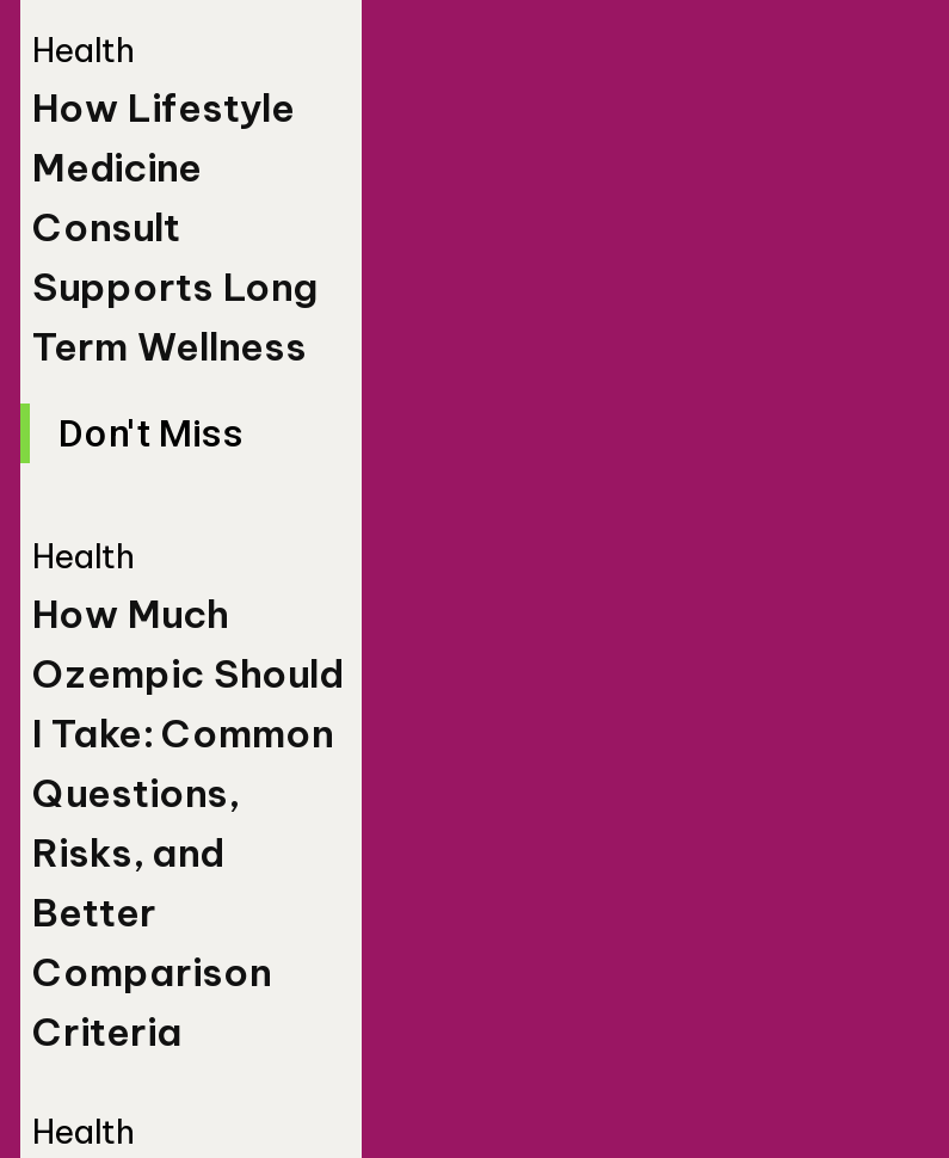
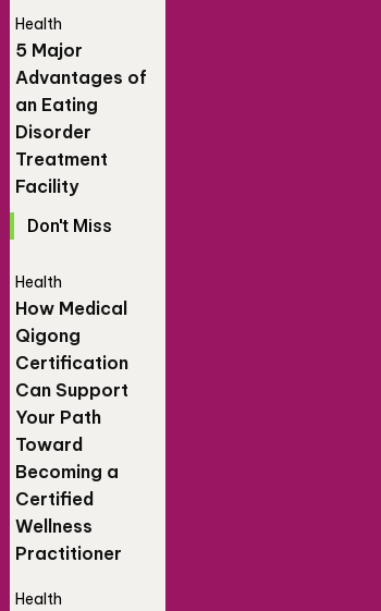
- How Lifestyle
- Medicine
- Consult
- Supports Long
- Term Wellness
+ 5 Major
+ Advantages of
+ an Eating
+ Disorder
+ Treatment
+ Facility

- How Much
- Ozempic Should
- I Take: Common
- Questions,
- Risks, and
- Better
- Comparison
- Criteria
+ How Medical
+ Qigong
+ Certification
+ Can Support
+ Your Path
+ Toward
+ Becoming a
+ Certified
+ Wellness
+ Practitioner
